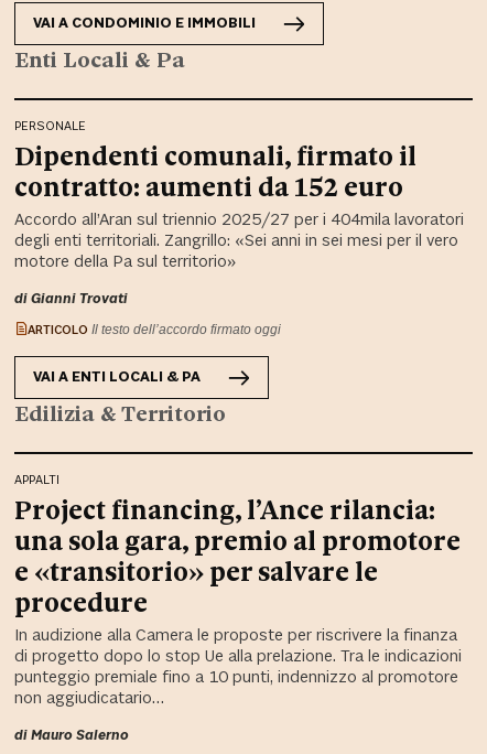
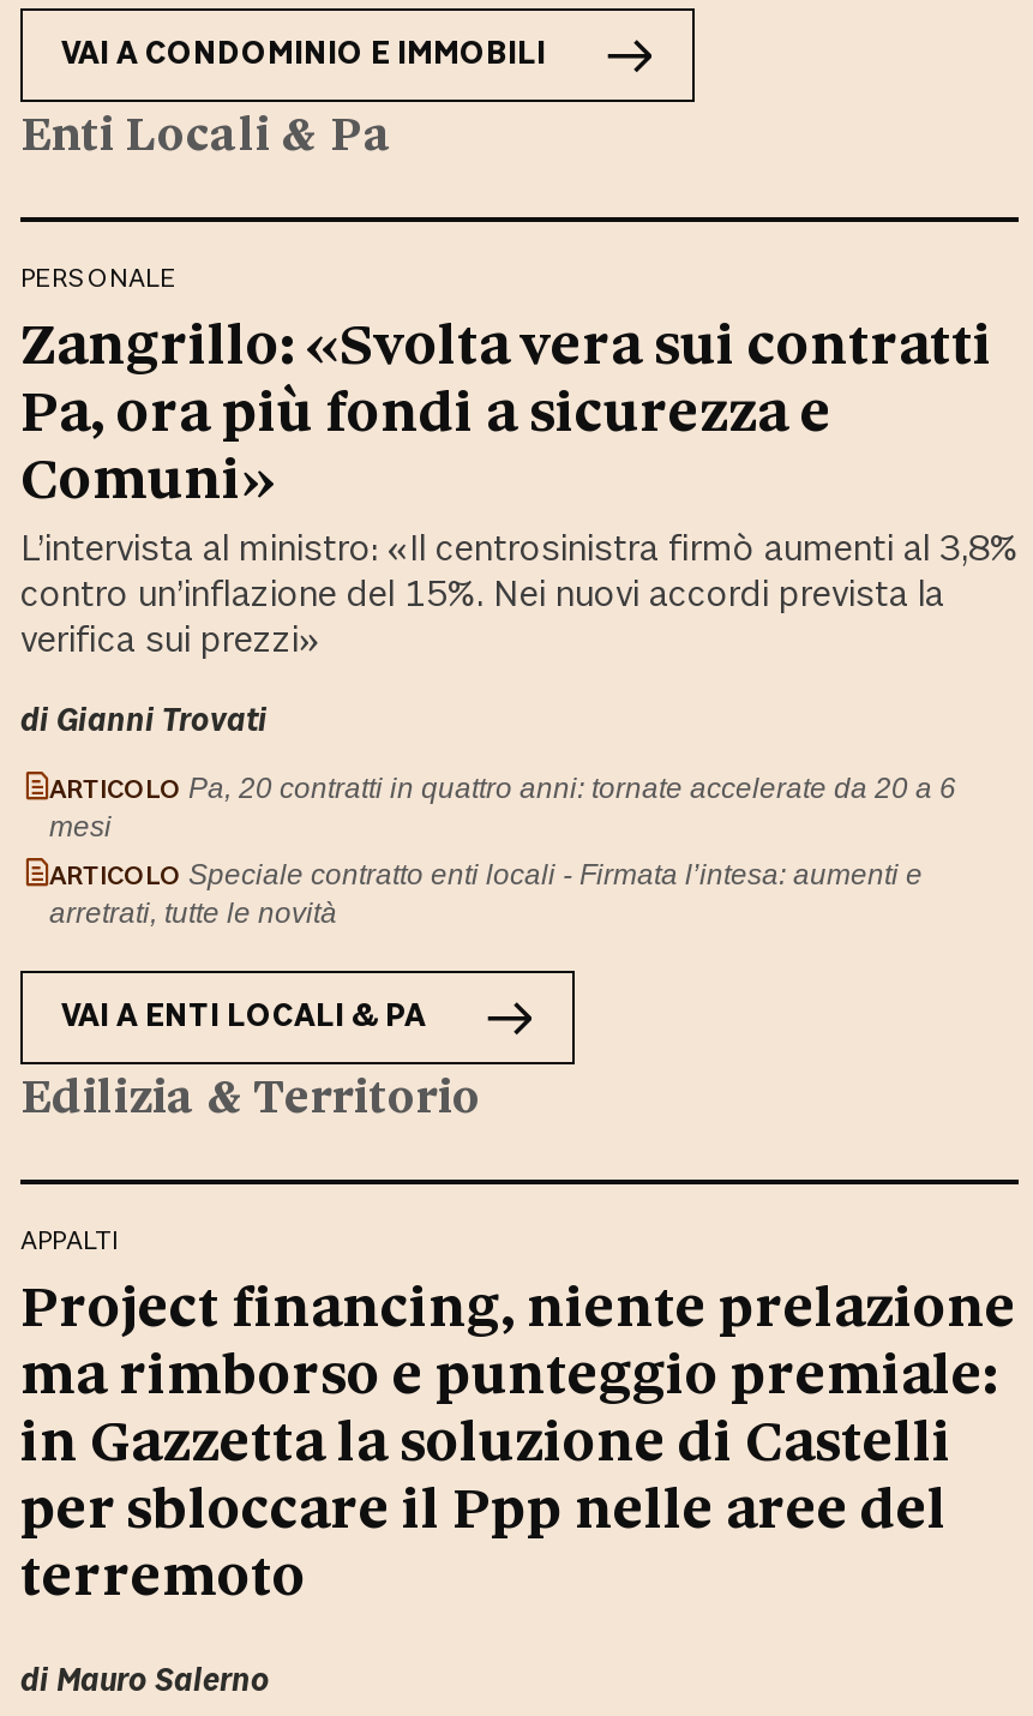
- Dipendenti comunali, firmato il
- contratto: aumenti da 152 euro
- Accordo all’Aran sul triennio 2025/27 per i 404mila lavoratori
- degli enti territoriali. Zangrillo: «Sei anni in sei mesi per il vero
- motore della Pa sul territorio»
+ Zangrillo: «Svolta vera sui contratti
+ Pa, ora più fondi a sicurezza e
+ Comuni»
+ L’intervista al ministro: «Il centrosinistra firmò aumenti al 3,8%
+ contro un’inflazione del 15%. Nei nuovi accordi prevista la
+ verifica sui prezzi»

- ARTICOLO Il testo dell’accordo firmato oggi
+ ARTICOLO Pa, 20 contratti in quattro anni: tornate accelerate da 20 a 6
+ mesi
+ ARTICOLO Speciale contratto enti locali - Firmata l’intesa: aumenti e
+ arretrati, tutte le novità

moved down: VAI A ENTI LOCALI & PA | Edilizia & Territorio | APPALTI

- Project financing, l’Ance rilancia:
- una sola gara, premio al promotore
- e «transitorio» per salvare le
- procedure
- In audizione alla Camera le proposte per riscrivere la finanza
- di progetto dopo lo stop Ue alla prelazione. Tra le indicazioni
- punteggio premiale fino a 10 punti, indennizzo al promotore
- non aggiudicatario…
+ Project financing, niente prelazione
+ ma rimborso e punteggio premiale:
+ in Gazzetta la soluzione di Castelli
+ per sbloccare il Ppp nelle aree del
+ terremoto
